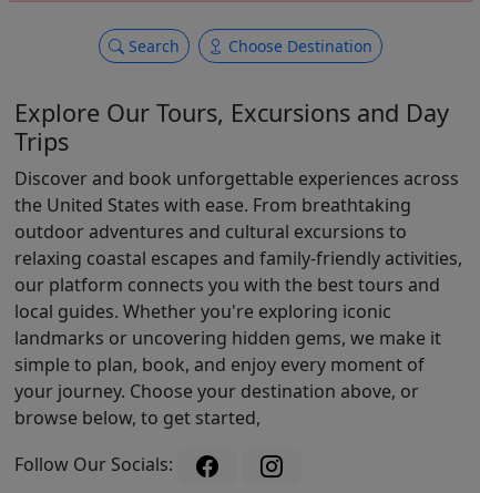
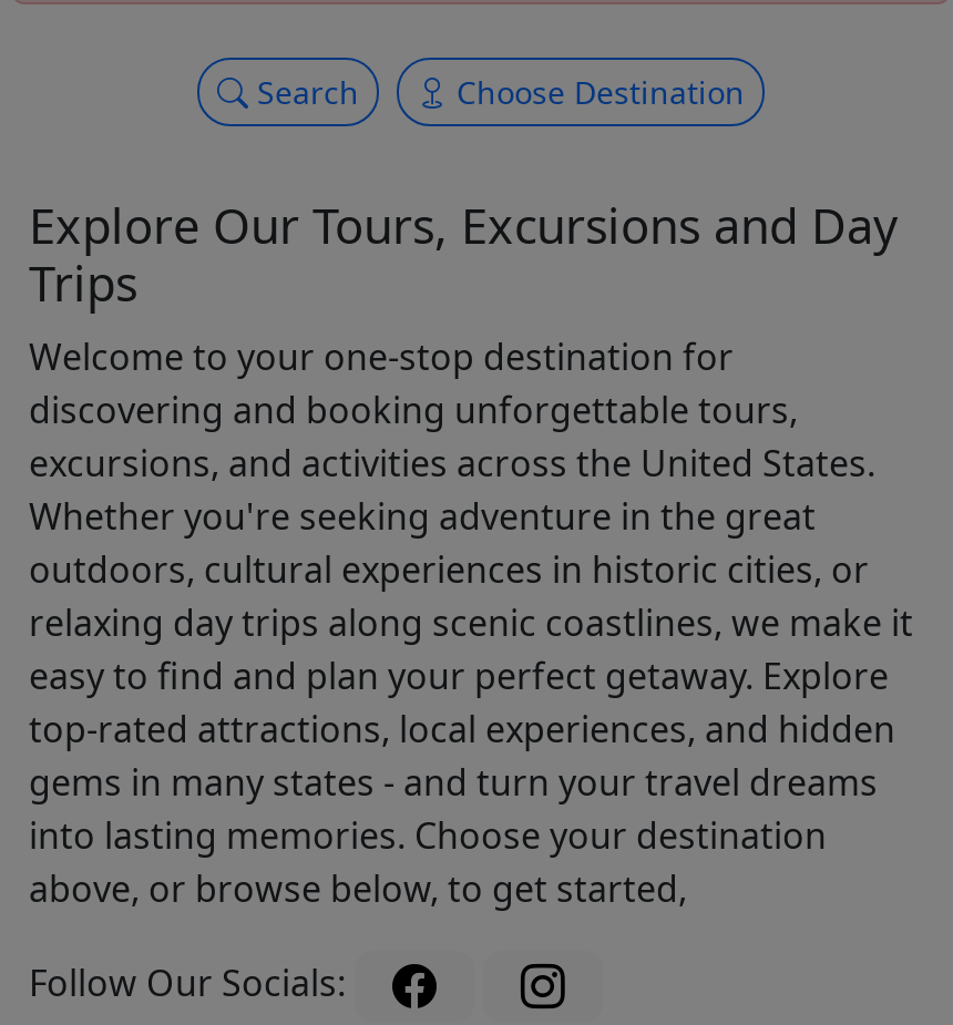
- Discover and book unforgettable experiences across
- the United States with ease. From breathtaking
- outdoor adventures and cultural excursions to
- relaxing coastal escapes and family-friendly activities,
- our platform connects you with the best tours and
- local guides. Whether you're exploring iconic
- landmarks or uncovering hidden gems, we make it
- simple to plan, book, and enjoy every moment of
- your journey. Choose your destination above, or
- browse below, to get started,
+ Welcome to your one-stop destination for
+ discovering and booking unforgettable tours,
+ excursions, and activities across the United States.
+ Whether you're seeking adventure in the great
+ outdoors, cultural experiences in historic cities, or
+ relaxing day trips along scenic coastlines, we make it
+ easy to find and plan your perfect getaway. Explore
+ top-rated attractions, local experiences, and hidden
+ gems in many states - and turn your travel dreams
+ into lasting memories. Choose your destination
+ above, or browse below, to get started,
